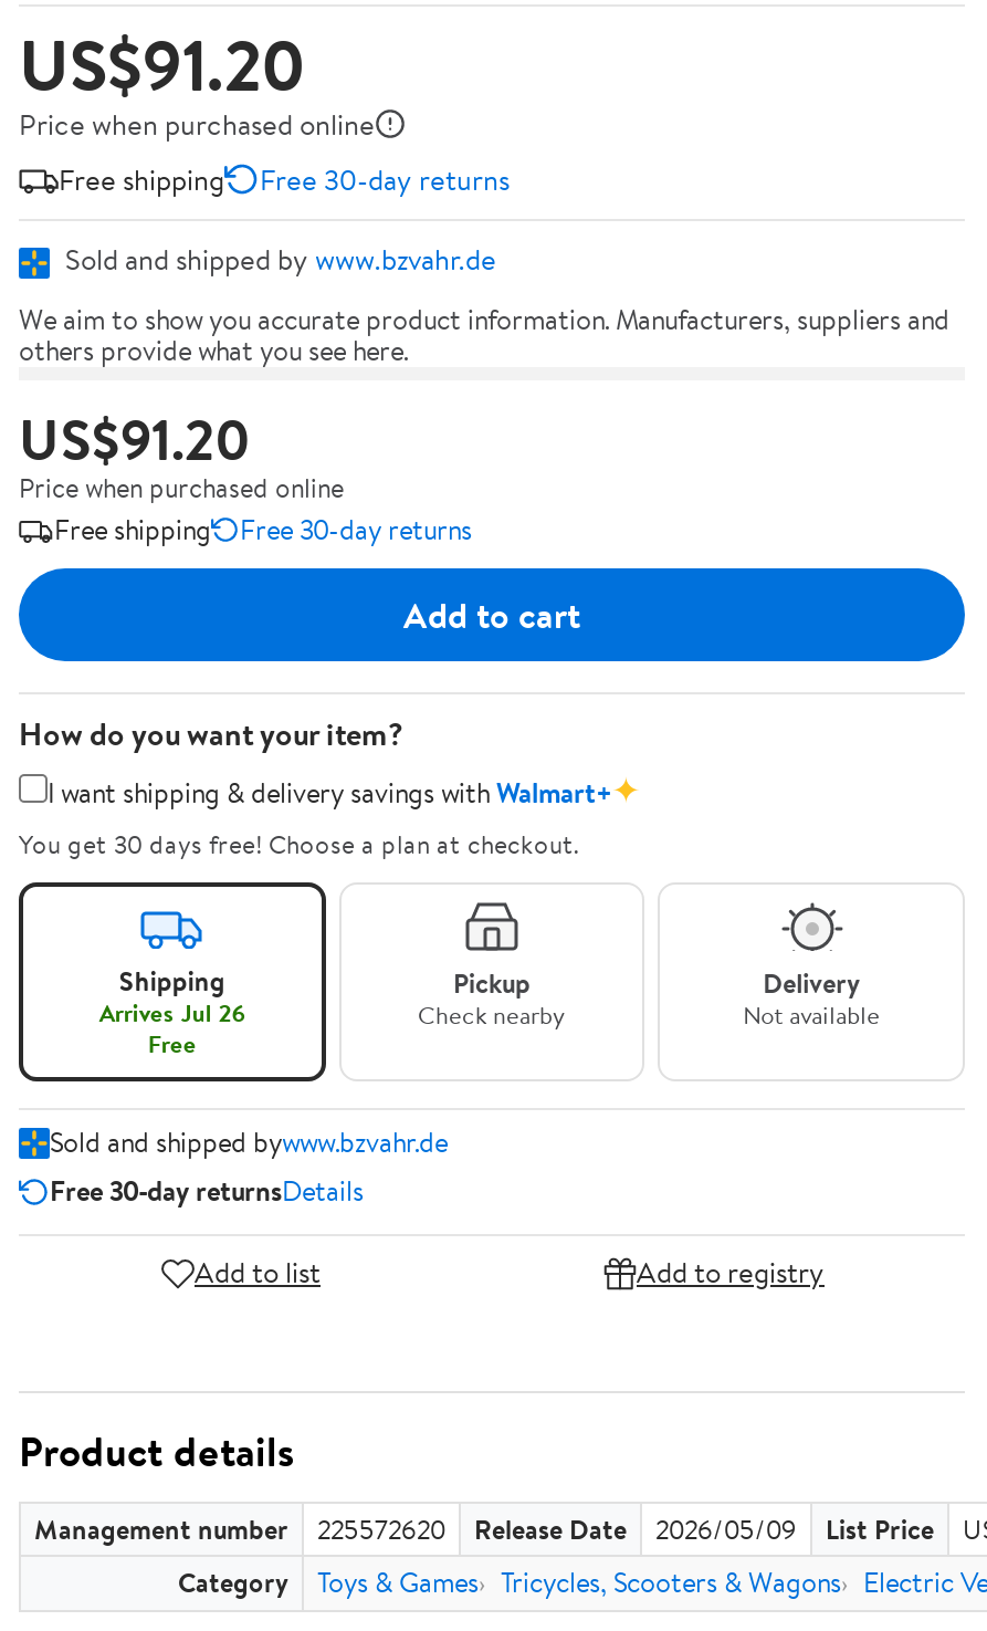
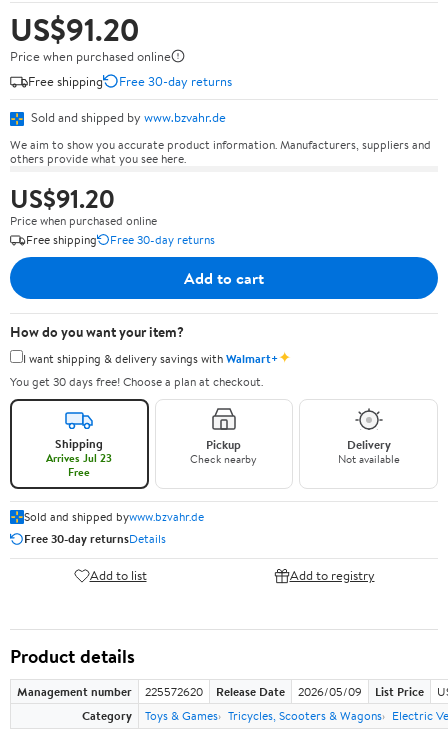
- Arrives Jul 26
+ Arrives Jul 23
